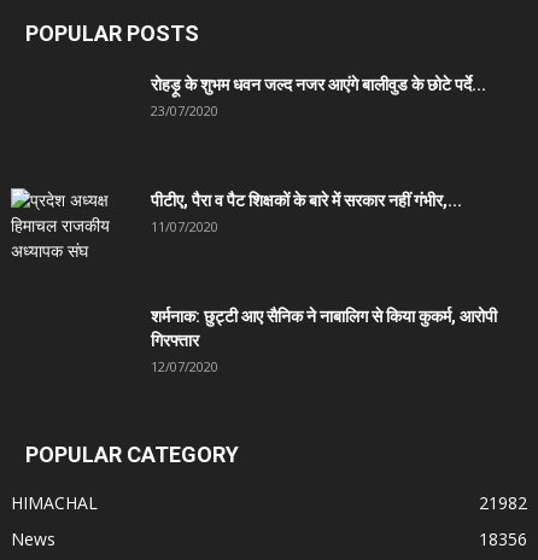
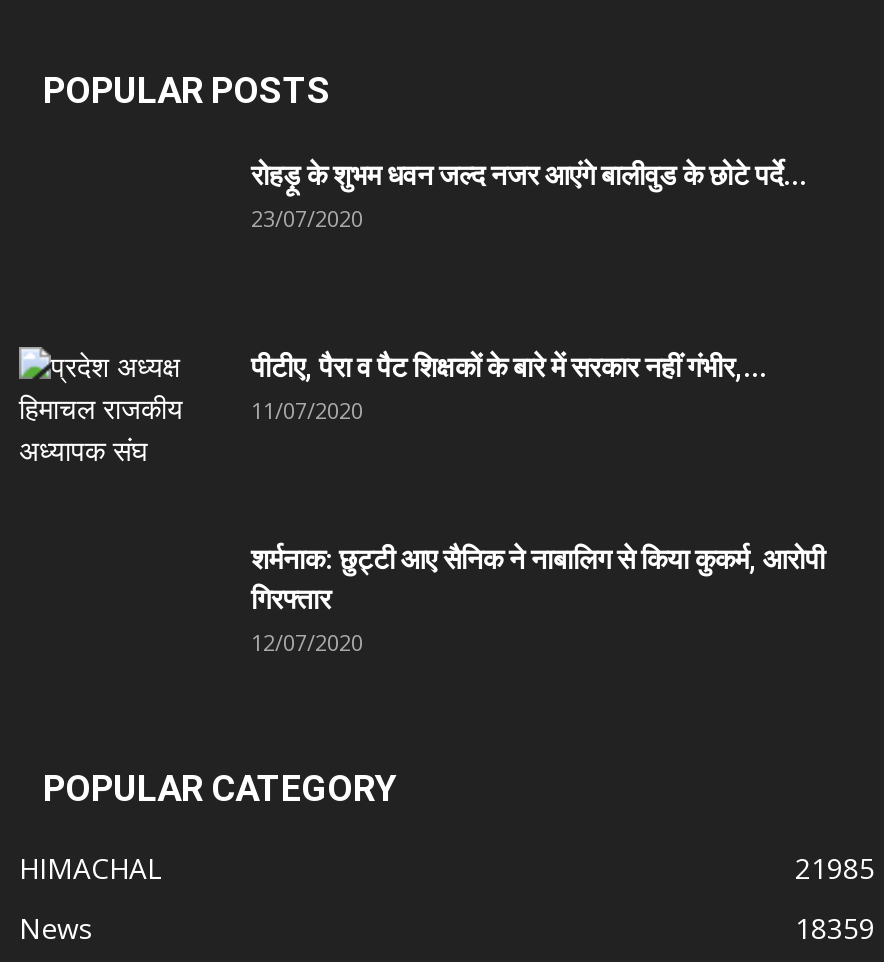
- 21982
+ 21985

- 18356
+ 18359
